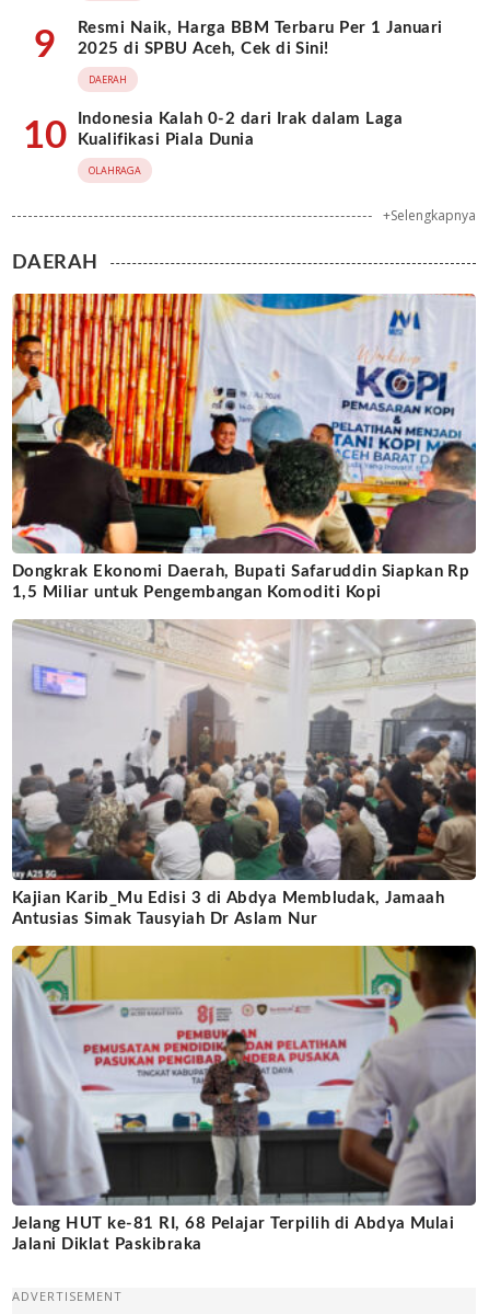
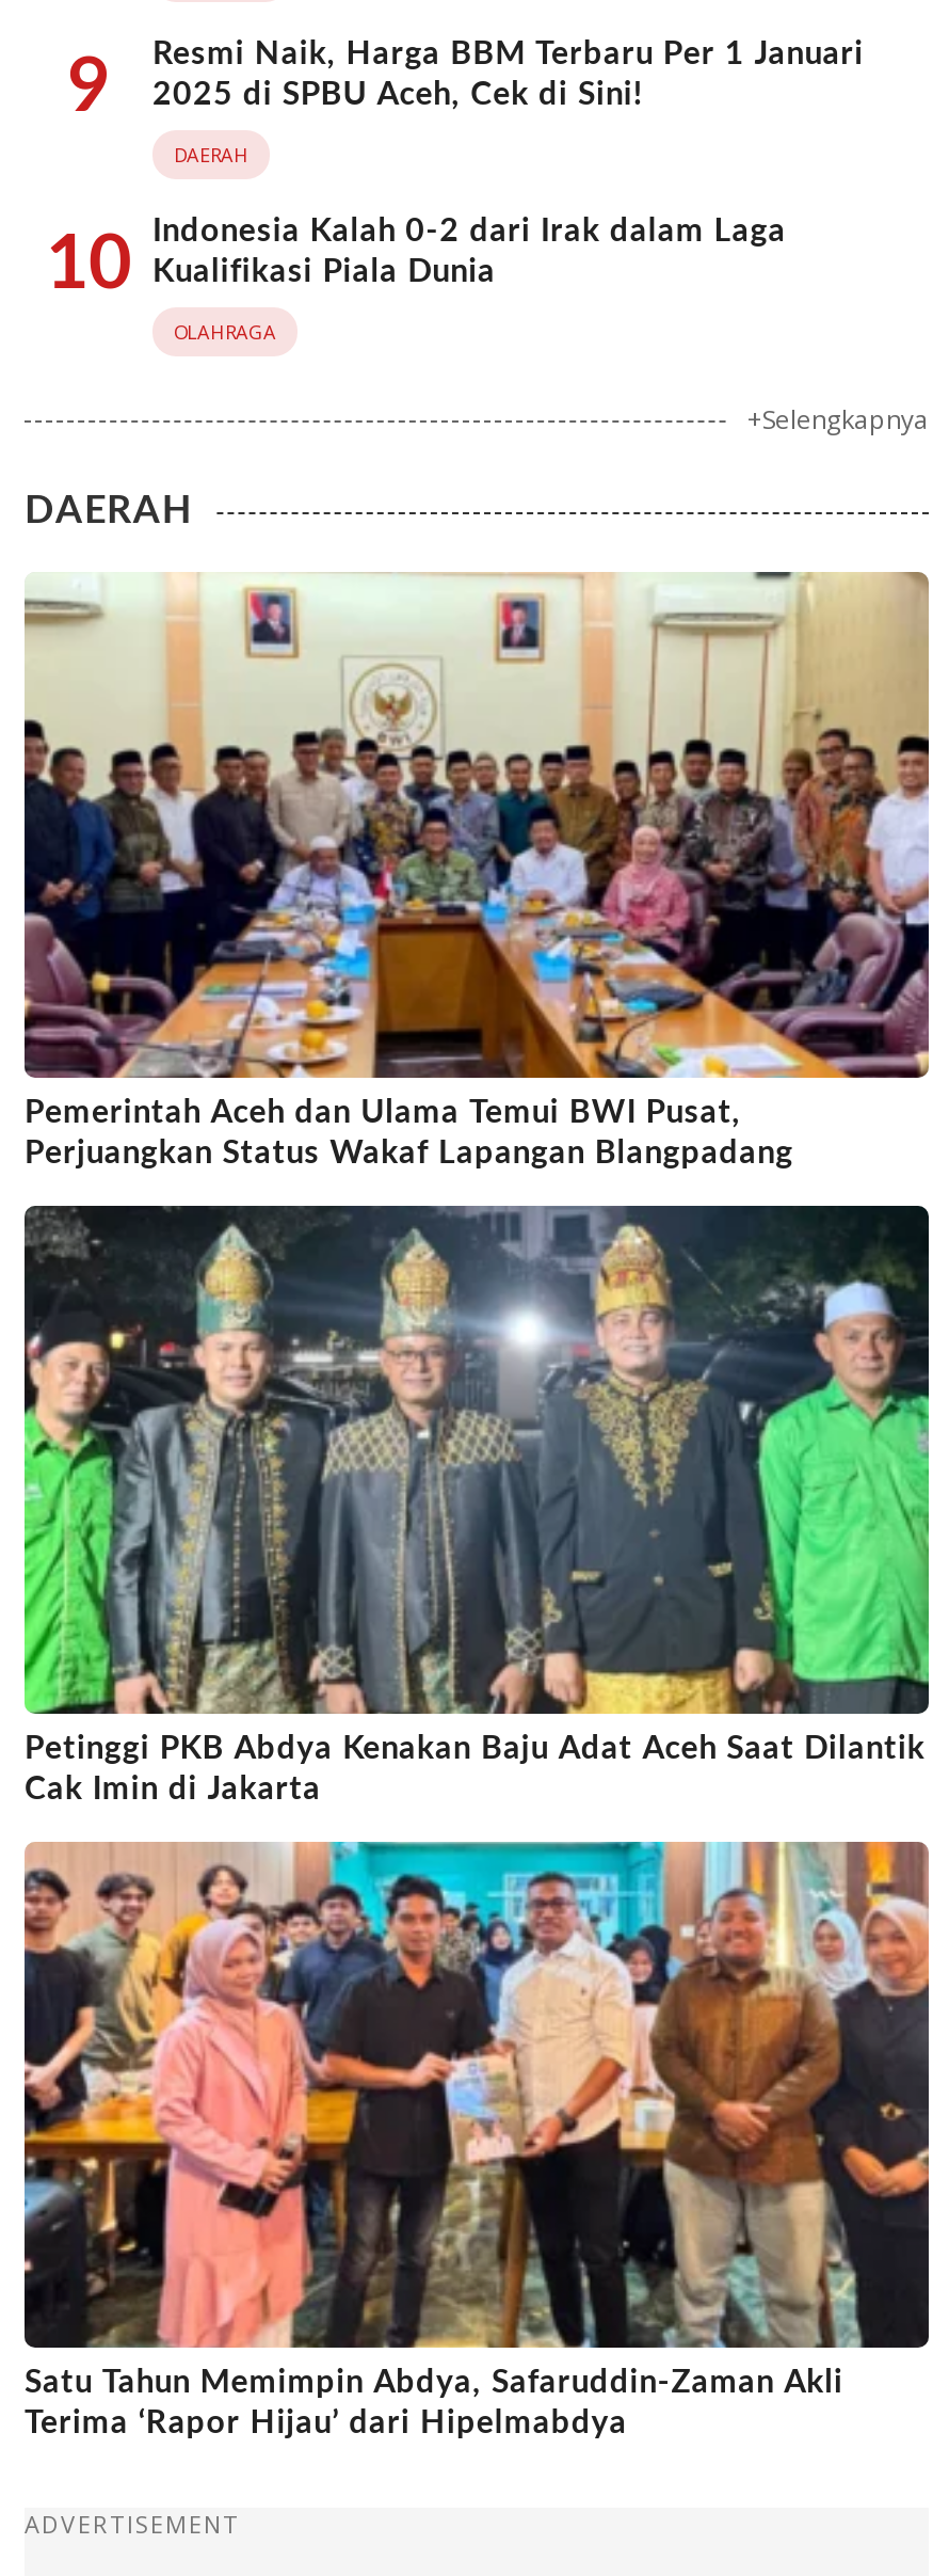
- [image]
- Dongkrak Ekonomi Daerah, Bupati Safaruddin Siapkan Rp
- 1,5 Miliar untuk Pengembangan Komoditi Kopi
+ [image]
+ Pemerintah Aceh dan Ulama Temui BWI Pusat,
+ Perjuangkan Status Wakaf Lapangan Blangpadang

- [image]
- Kajian Karib_Mu Edisi 3 di Abdya Membludak, Jamaah
- Antusias Simak Tausyiah Dr Aslam Nur
+ [image]
+ Petinggi PKB Abdya Kenakan Baju Adat Aceh Saat Dilantik
+ Cak Imin di Jakarta

- [image]
- Jelang HUT ke-81 RI, 68 Pelajar Terpilih di Abdya Mulai
- Jalani Diklat Paskibraka
+ [image]
+ Satu Tahun Memimpin Abdya, Safaruddin-Zaman Akli
+ Terima ‘Rapor Hijau’ dari Hipelmabdya
